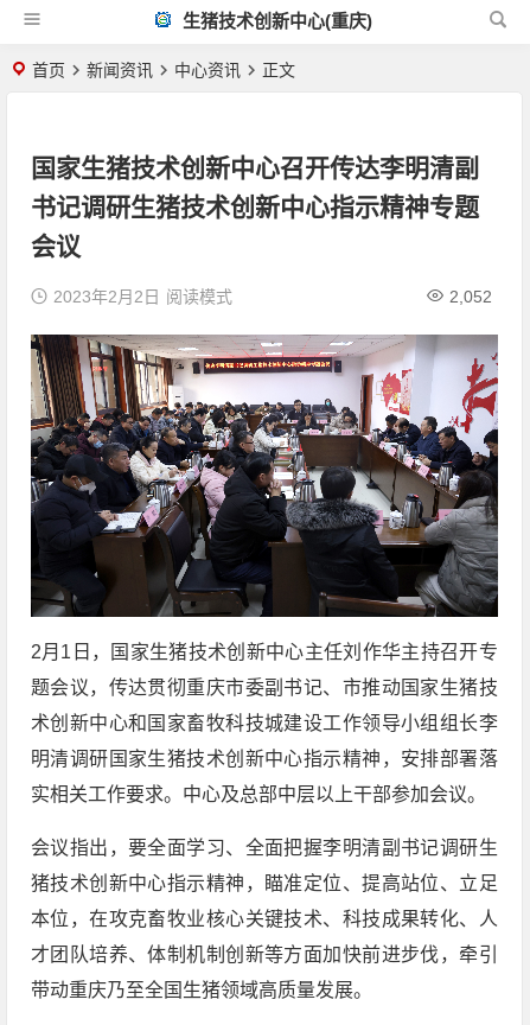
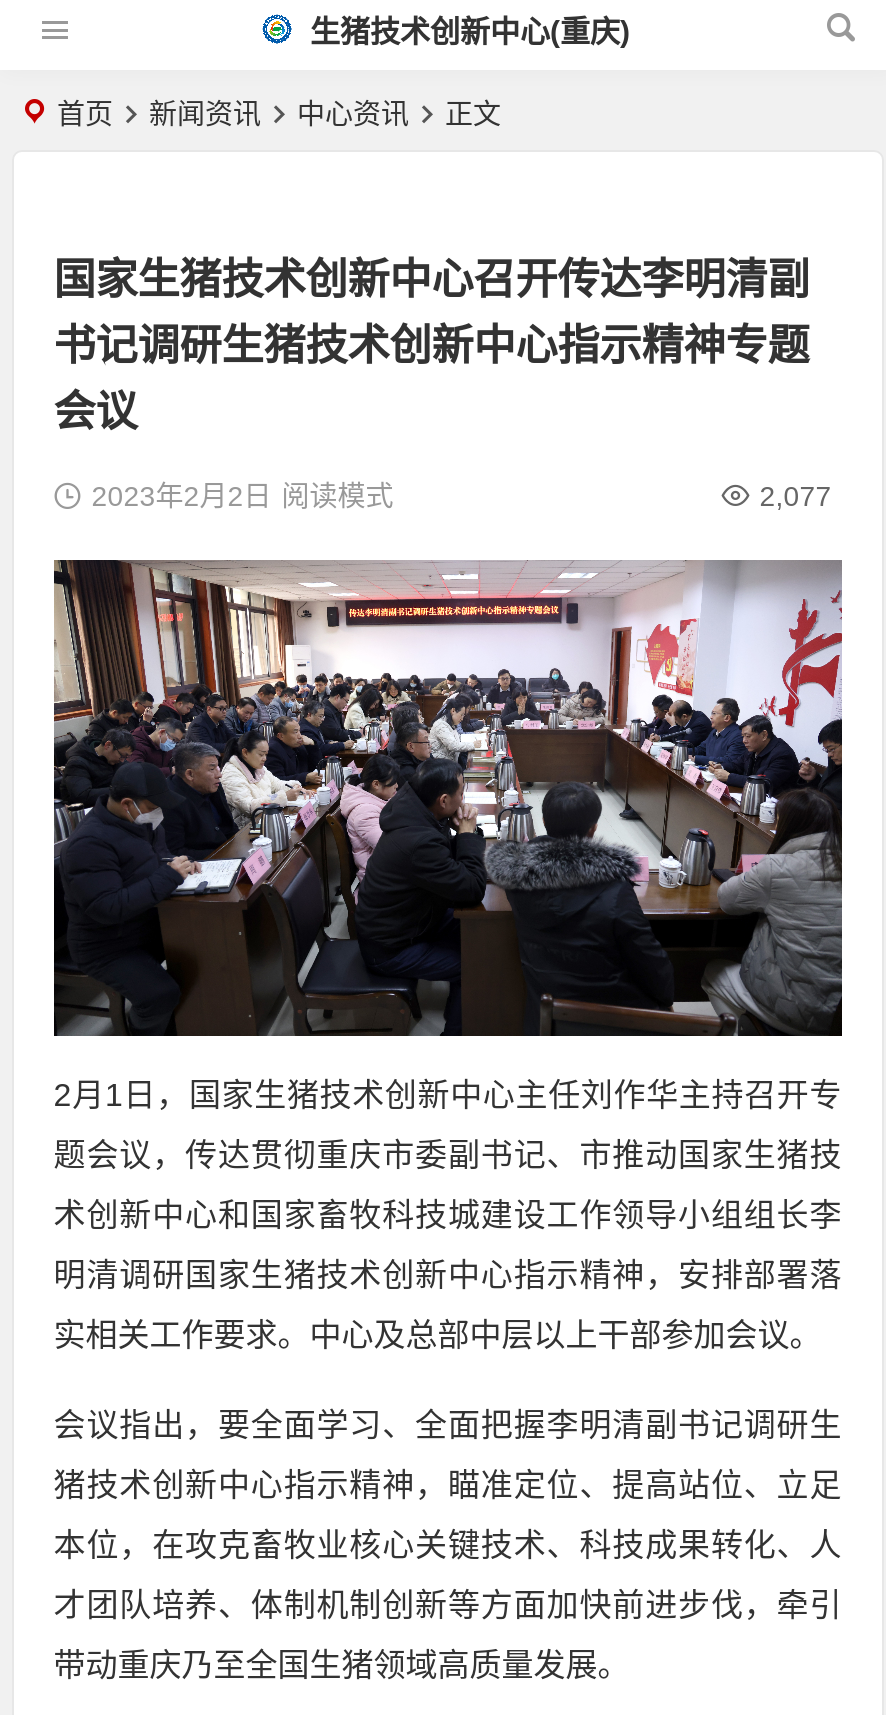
- 2,052
+ 2,077
